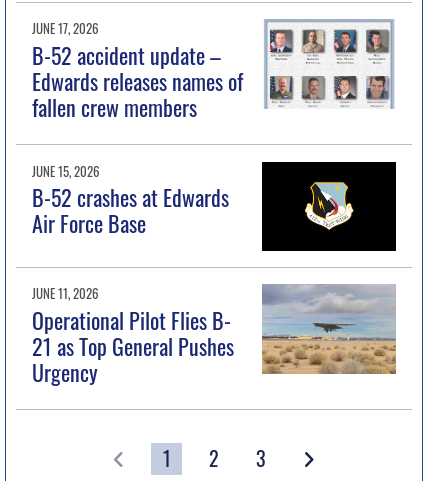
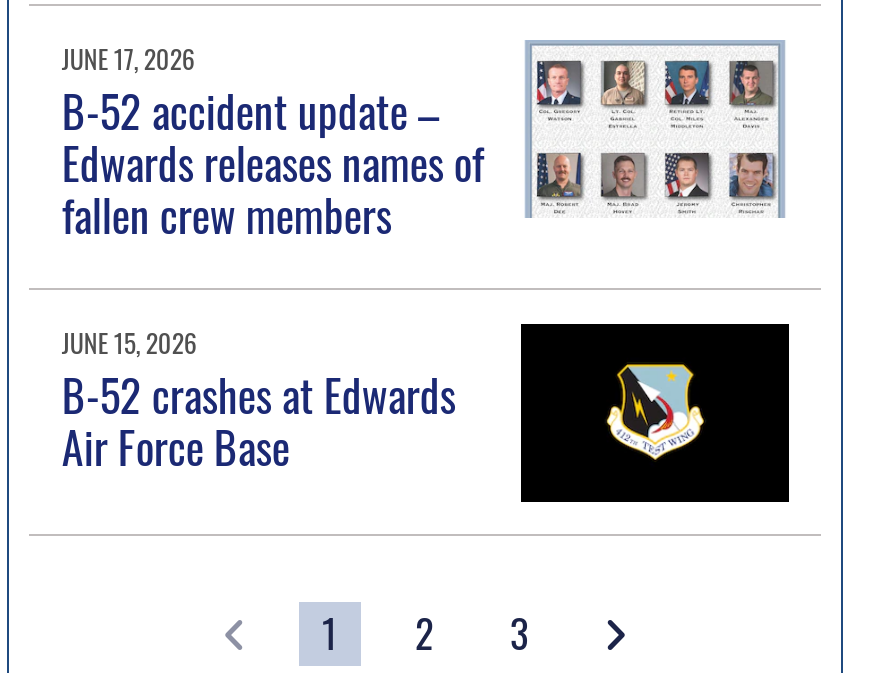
- [image]
- JUNE 11, 2026
- Operational Pilot Flies B-
- 21 as Top General Pushes
- Urgency
